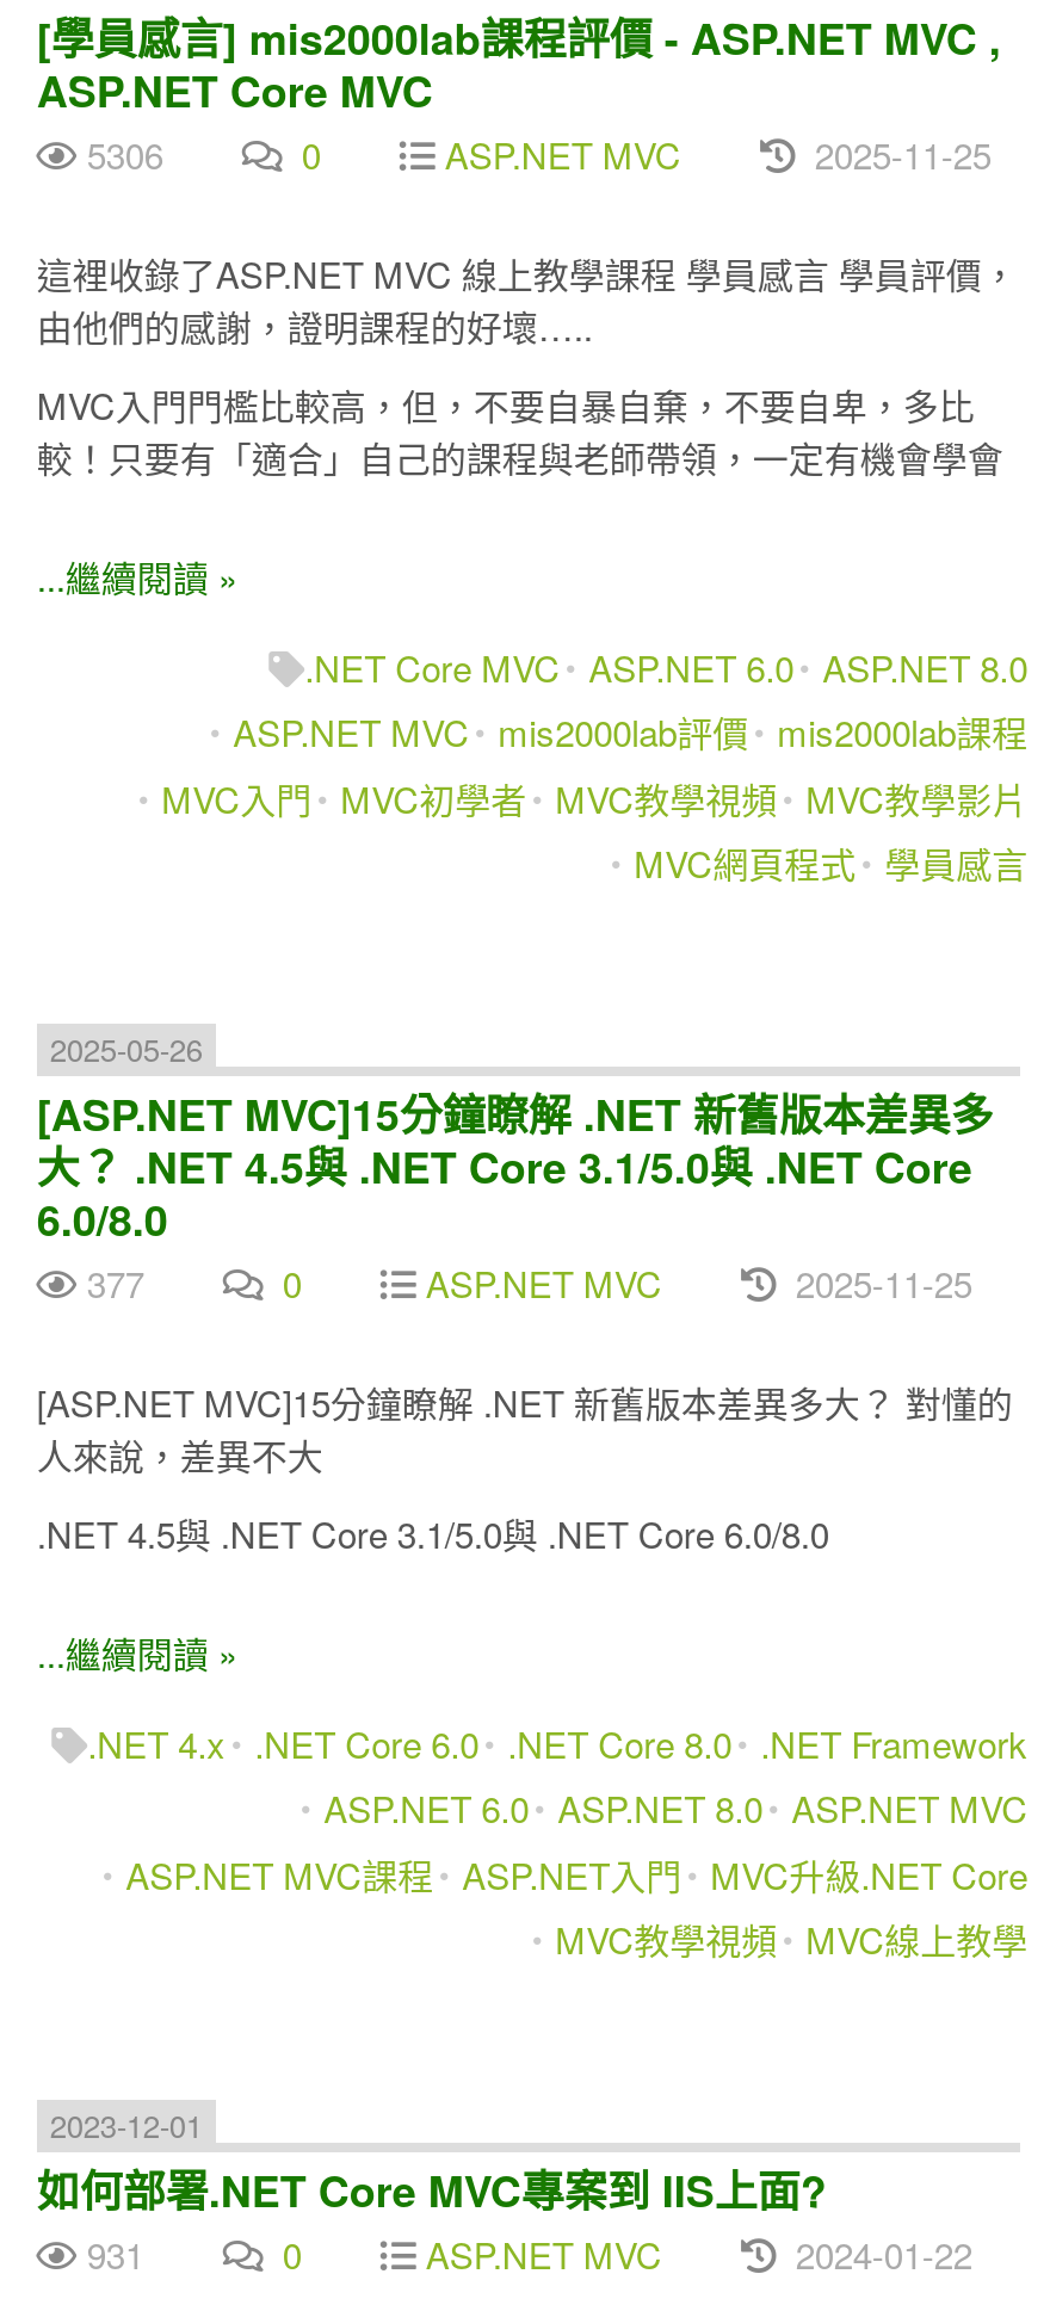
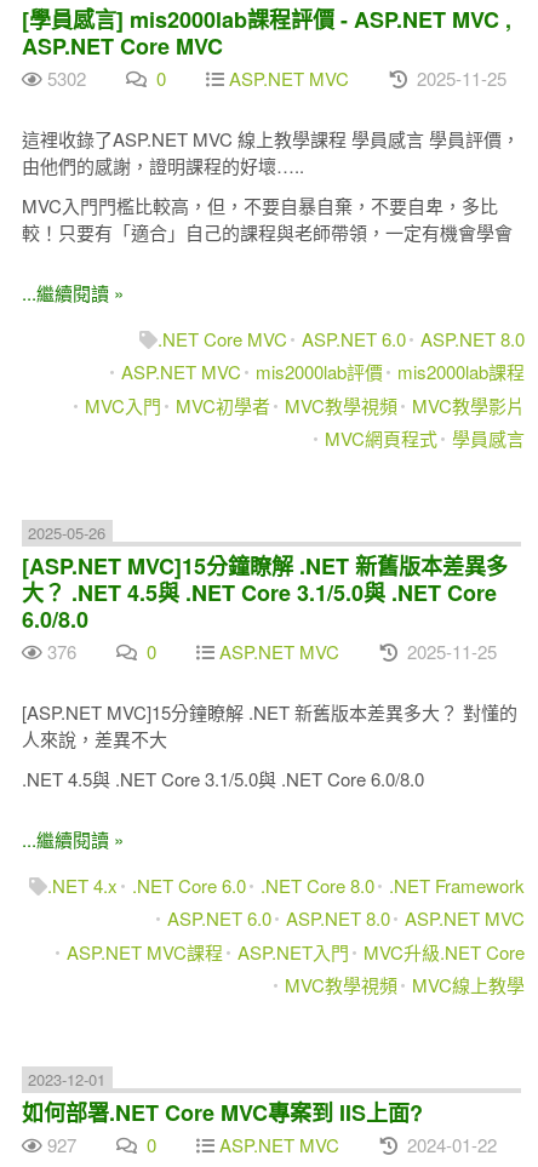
- 5306
+ 5302

- 377
+ 376

- 931
+ 927
